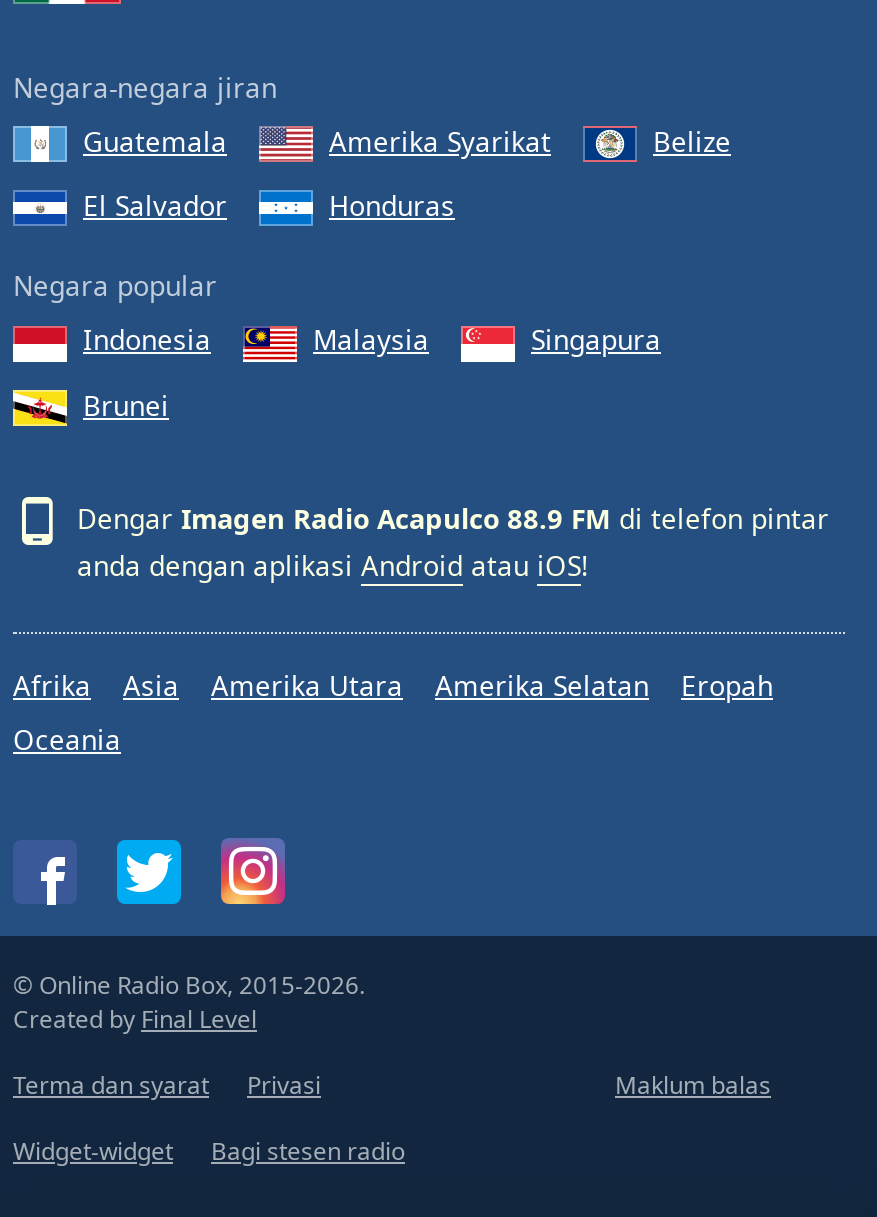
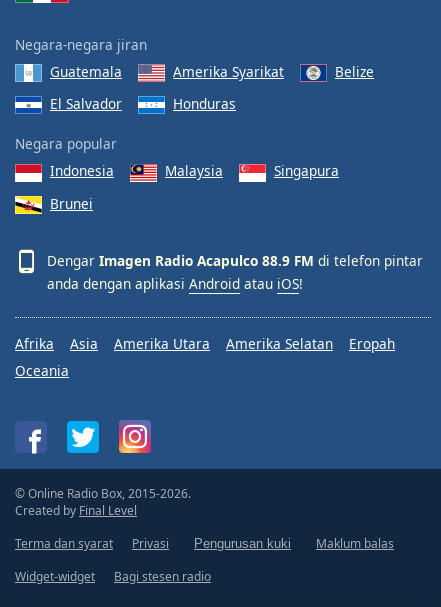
+ Pengurusan kuki
